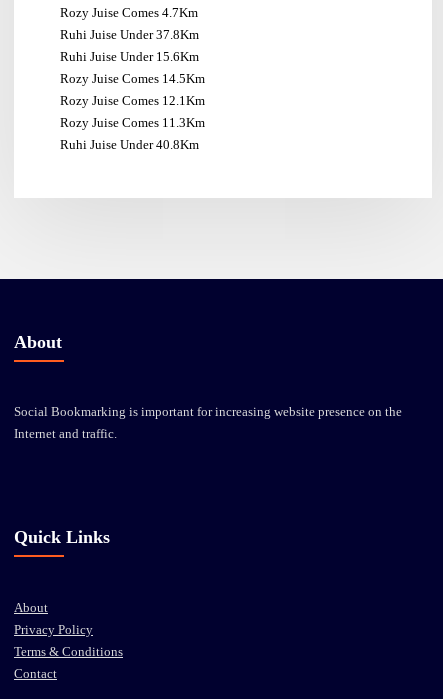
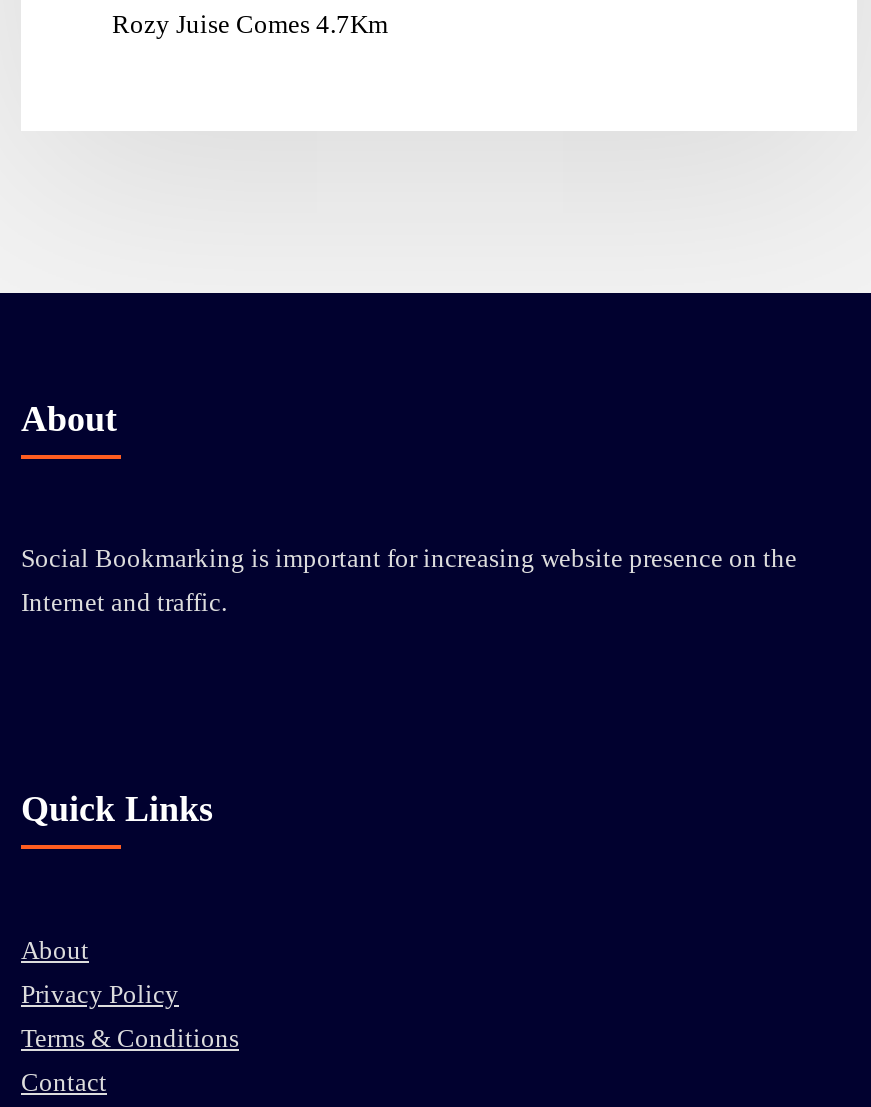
- Ruhi Juise Under 37.8Km
- Ruhi Juise Under 15.6Km
- Rozy Juise Comes 14.5Km
- Rozy Juise Comes 12.1Km
- Rozy Juise Comes 11.3Km
- Ruhi Juise Under 40.8Km
